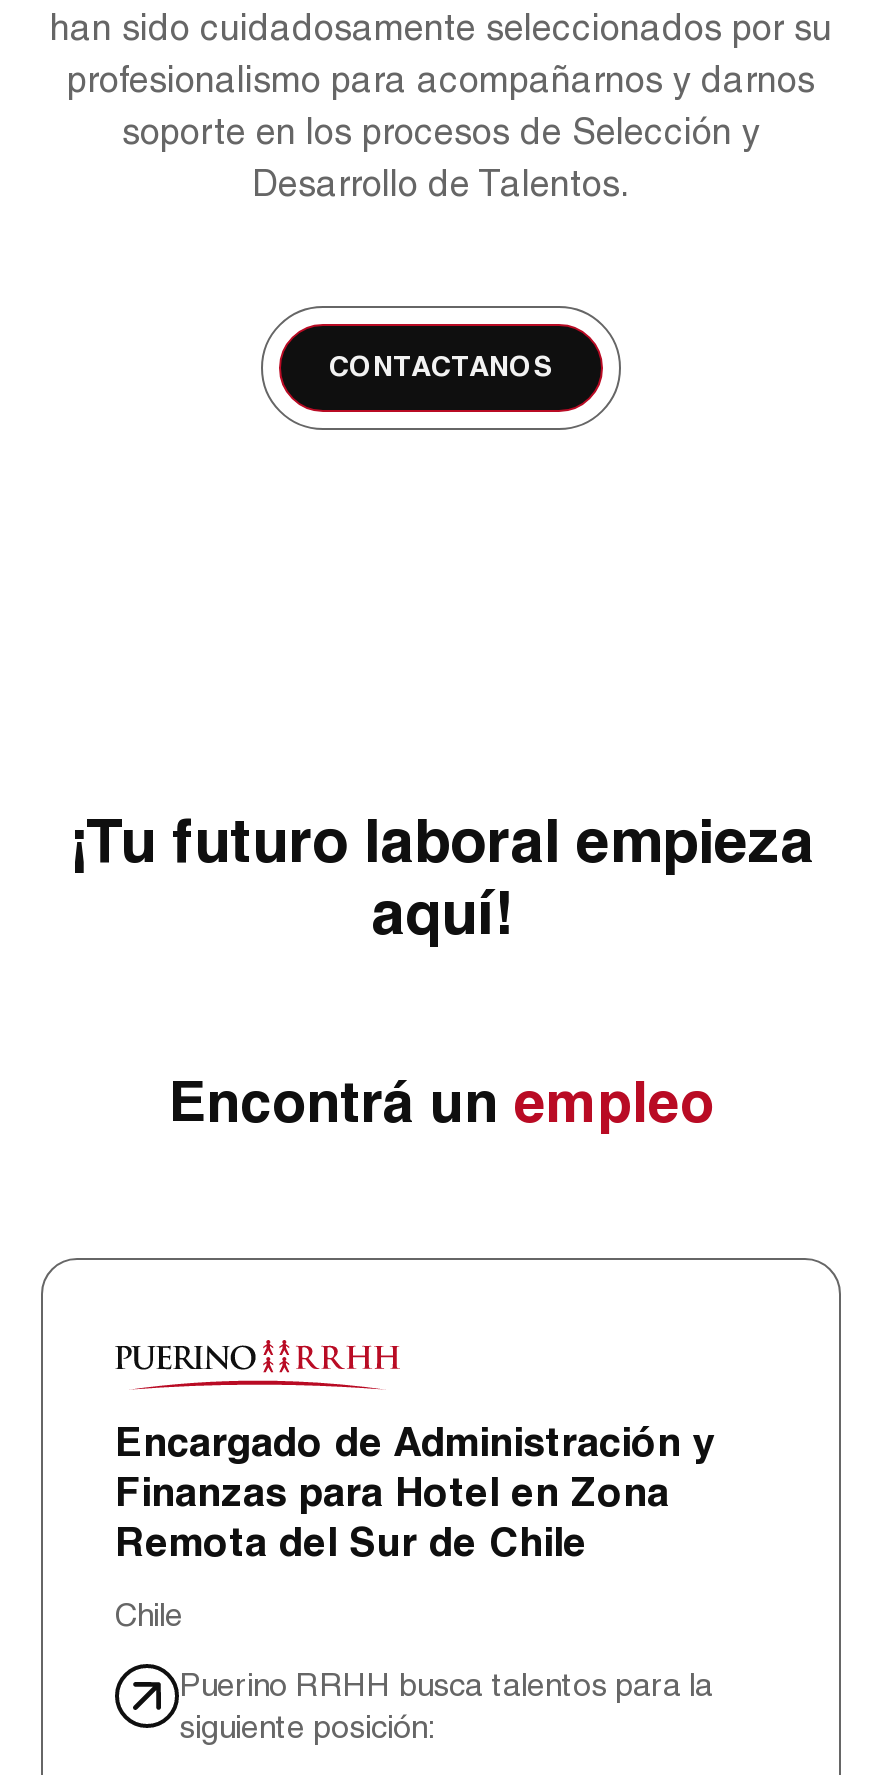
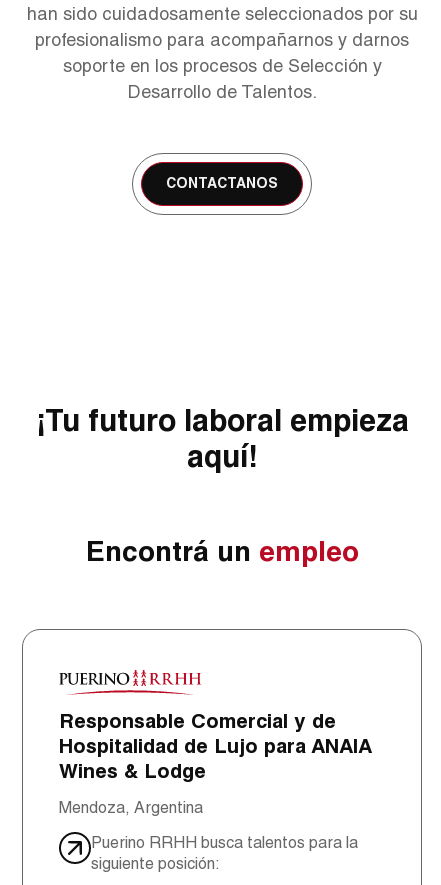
- Encargado de Administración y
- Finanzas para Hotel en Zona
- Remota del Sur de Chile
+ Responsable Comercial y de
+ Hospitalidad de Lujo para ANAIA
+ Wines & Lodge

- Chile
+ Mendoza, Argentina
